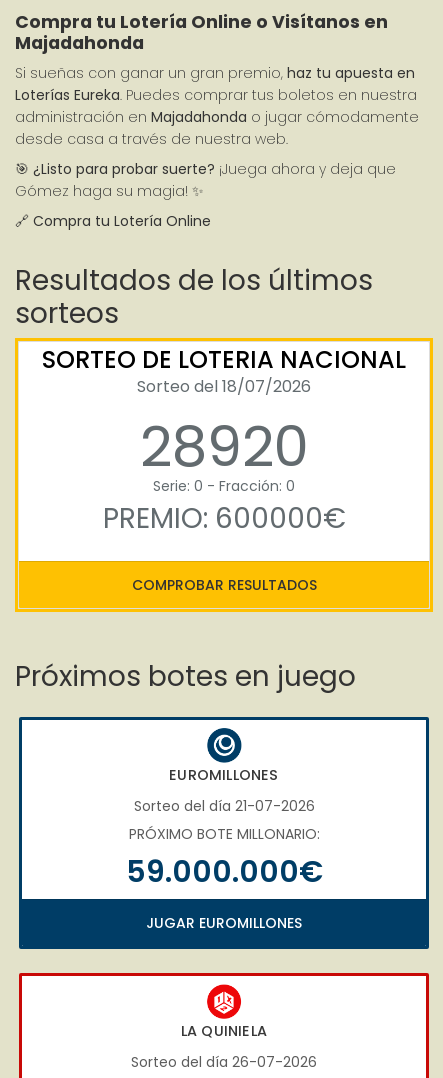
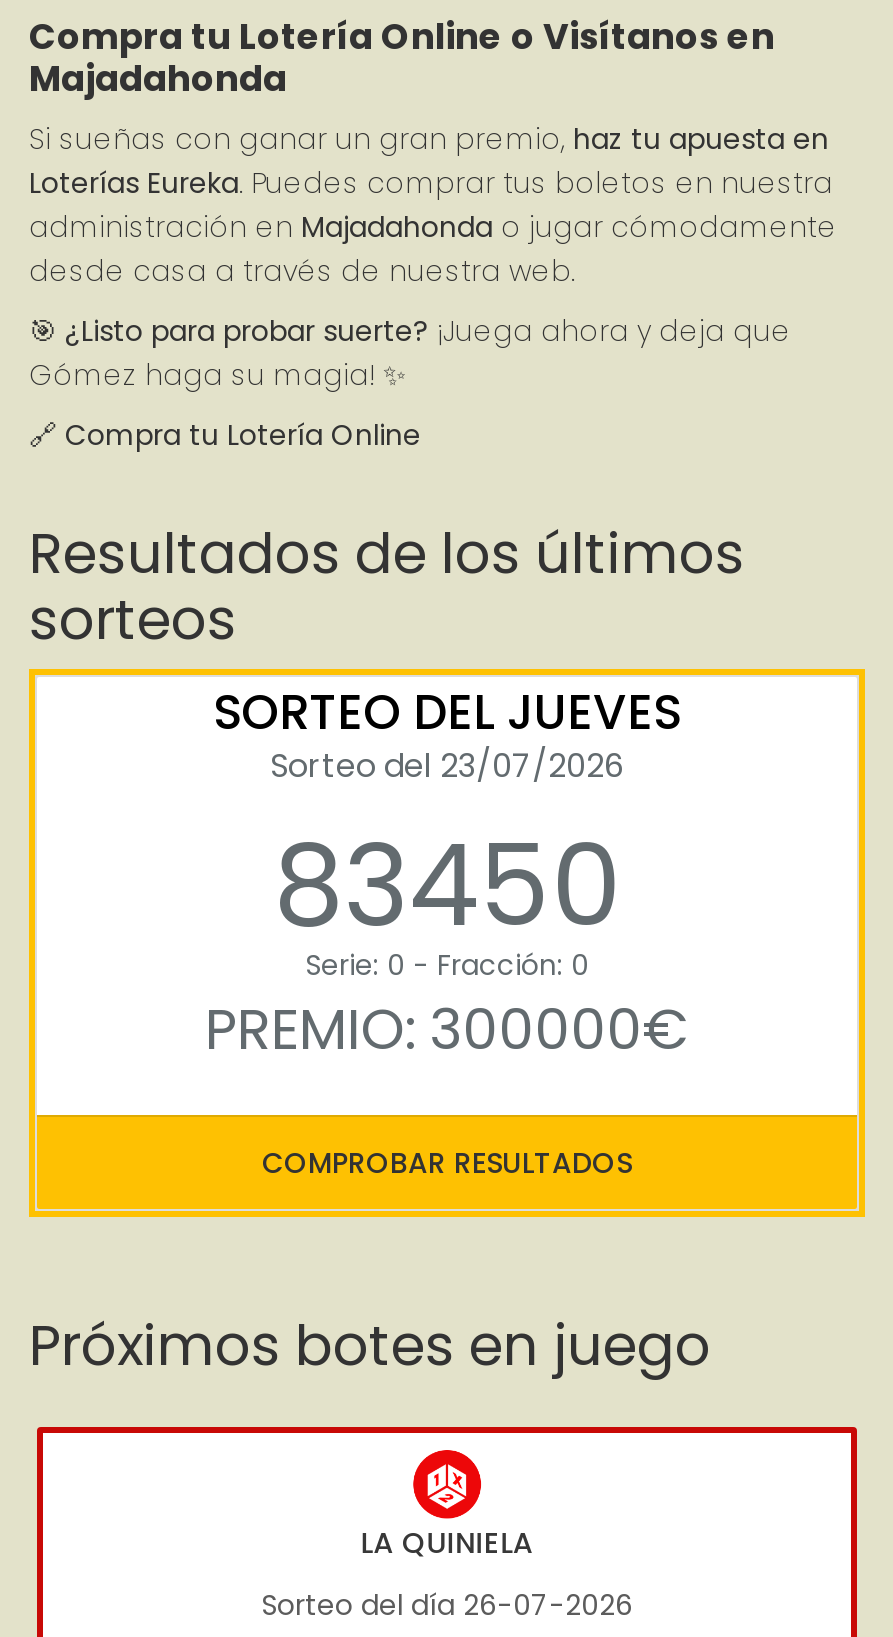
- SORTEO DE LOTERIA NACIONAL
- Sorteo del 18/07/2026
- 28920
+ SORTEO DEL JUEVES
+ Sorteo del 23/07/2026
+ 83450

- PREMIO: 600000€
+ PREMIO: 300000€

- [image]
- EUROMILLONES
- Sorteo del día 21-07-2026
- PRÓXIMO BOTE MILLONARIO:
- 59.000.000€
- JUGAR EUROMILLONES
